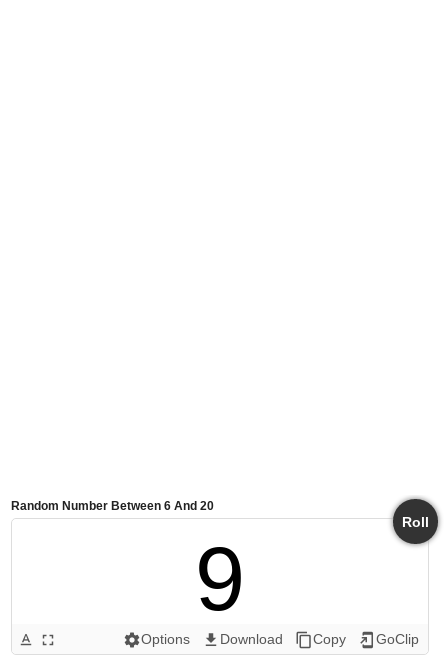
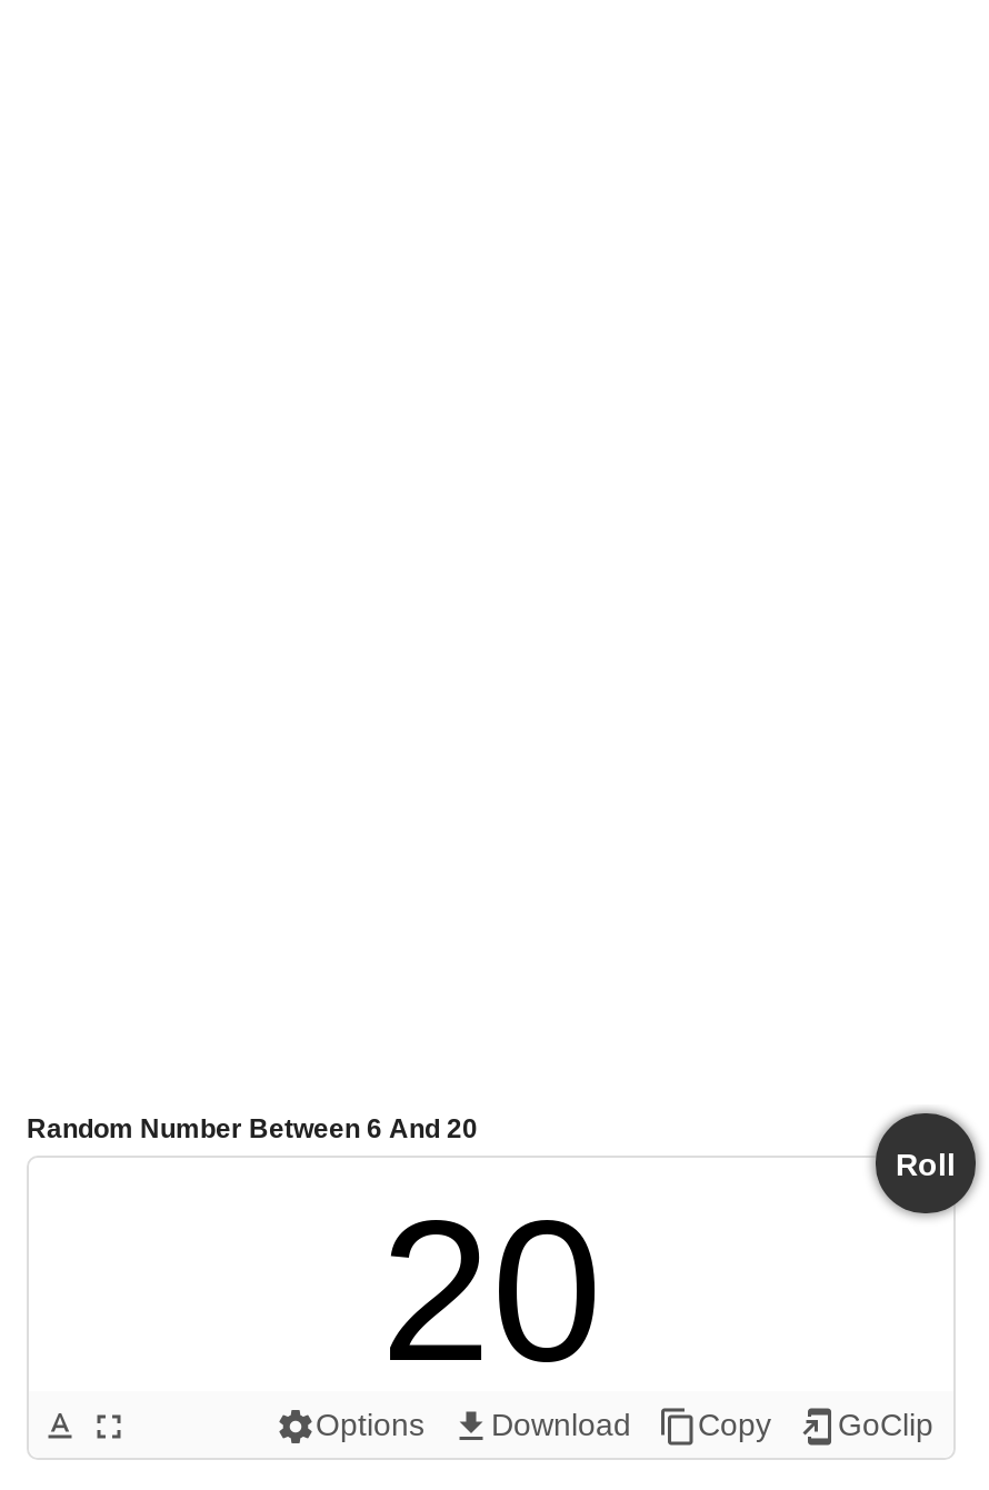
- 9
+ 20
